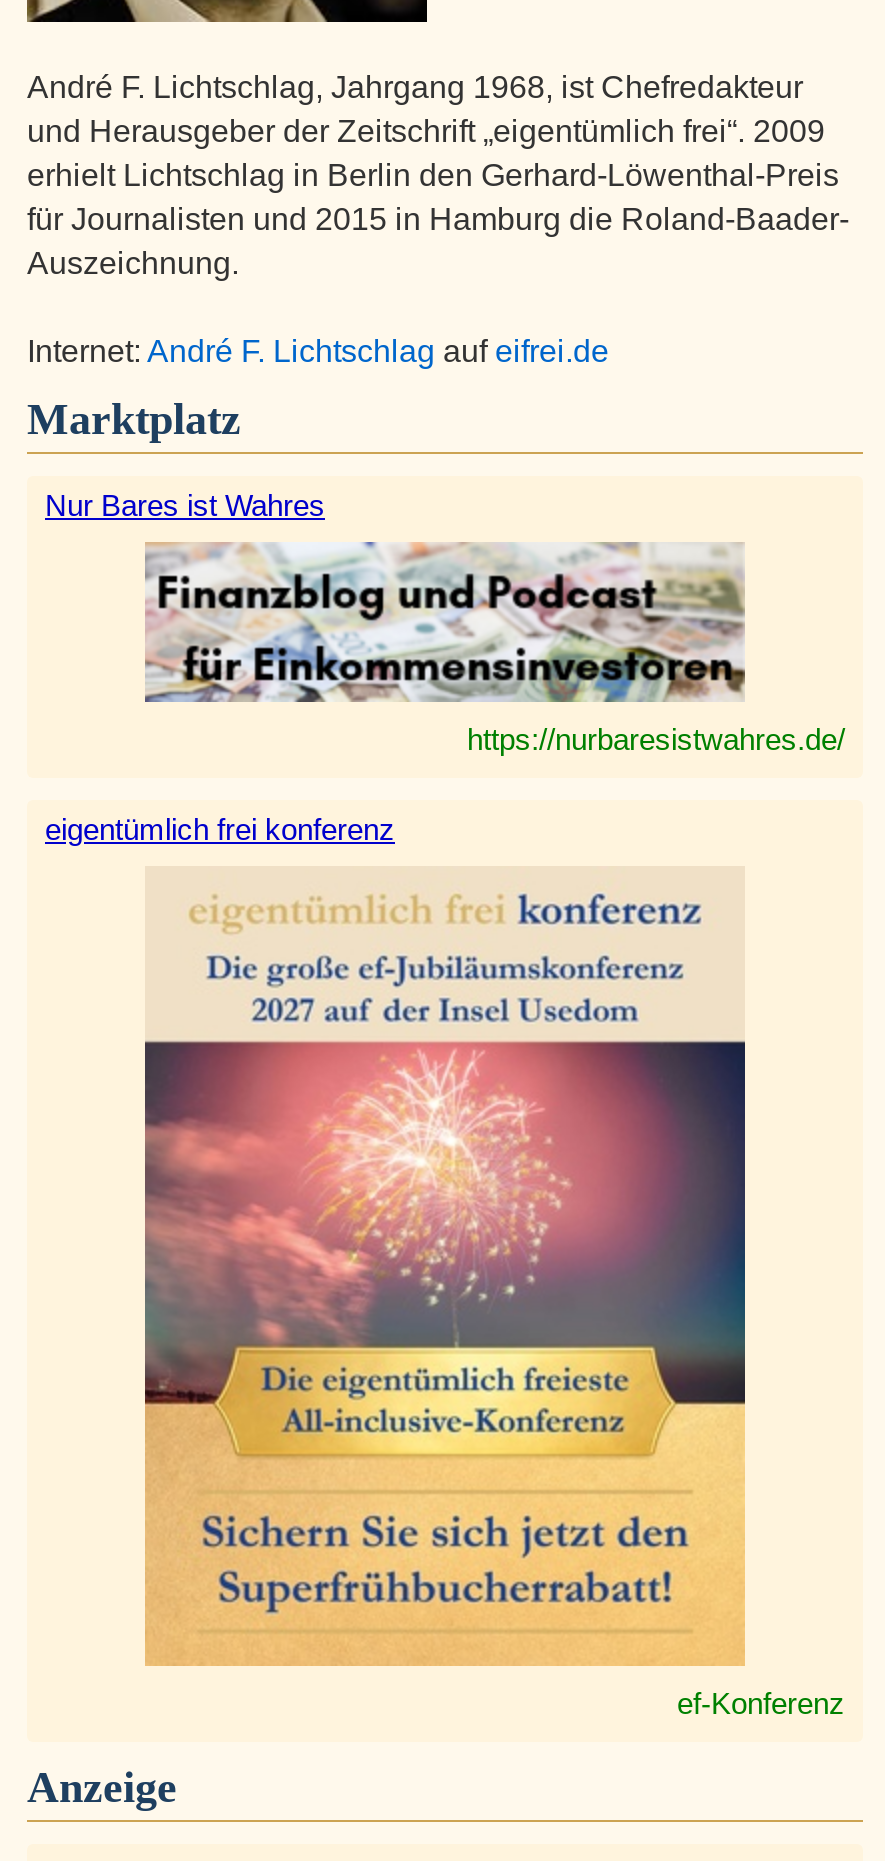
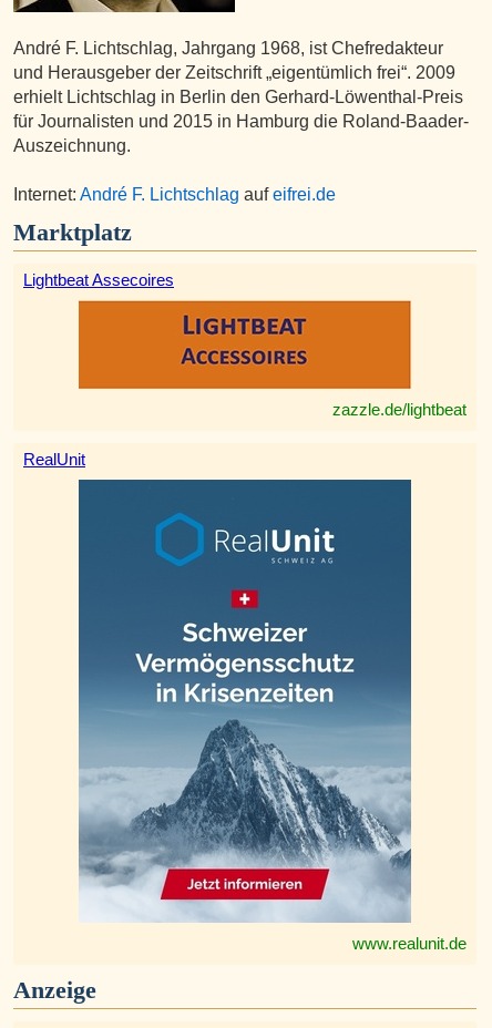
- Nur Bares ist Wahres
+ Lightbeat Assecoires

- [image]
- https://nurbaresistwahres.de/
+ [image]
+ zazzle.de/lightbeat

- eigentümlich frei konferenz
+ RealUnit

- [image]
- ef-Konferenz
+ [image]
+ www.realunit.de
